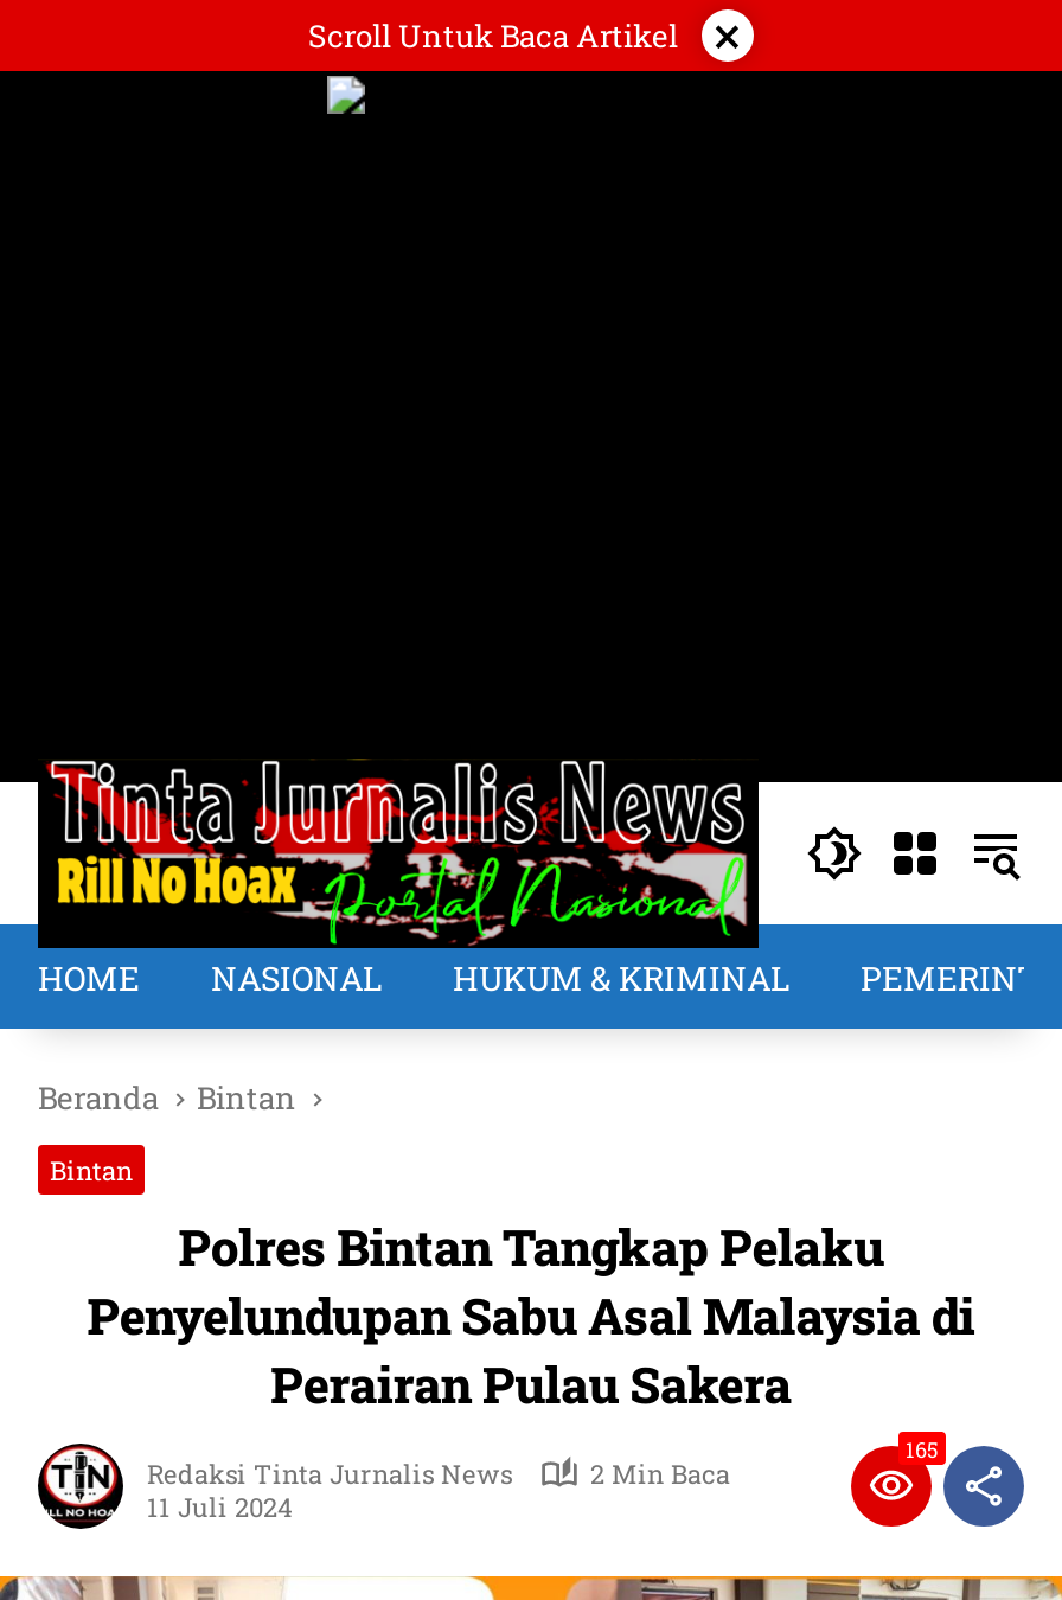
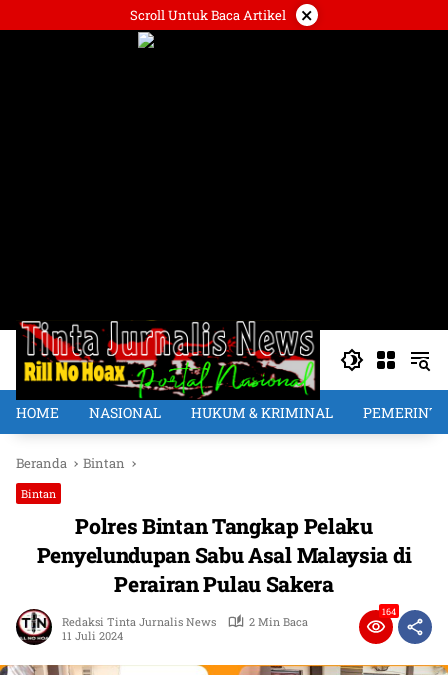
- 165
+ 164
